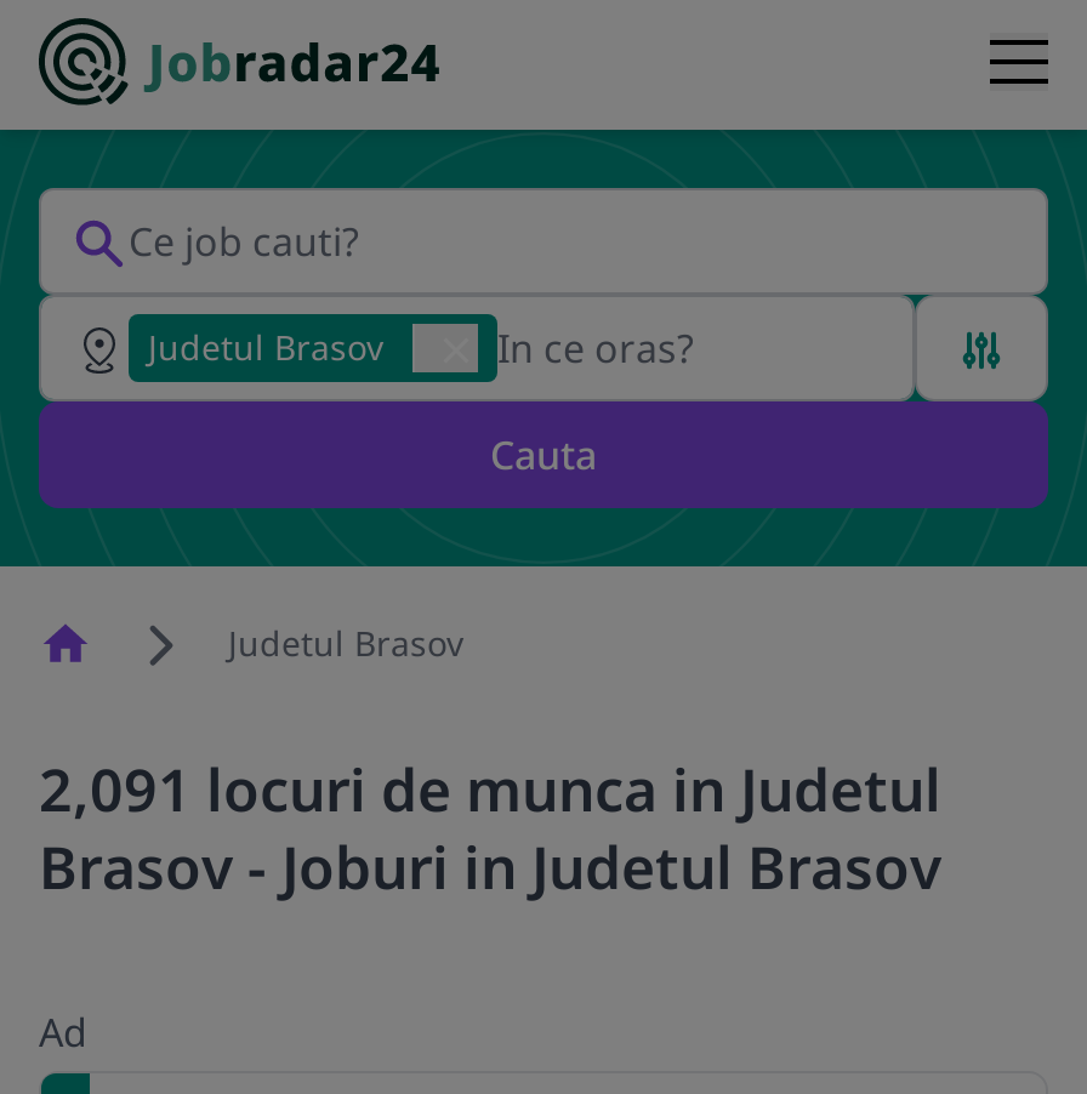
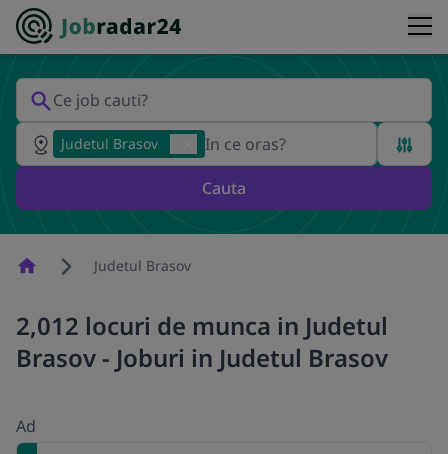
- 2,091 locuri de munca in Judetul
+ 2,012 locuri de munca in Judetul
